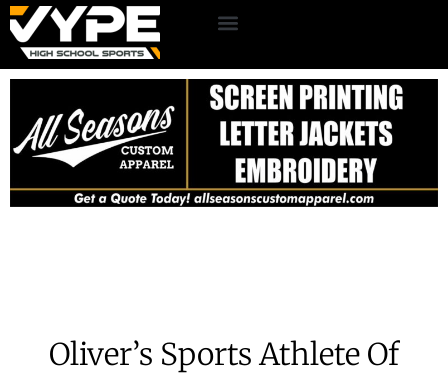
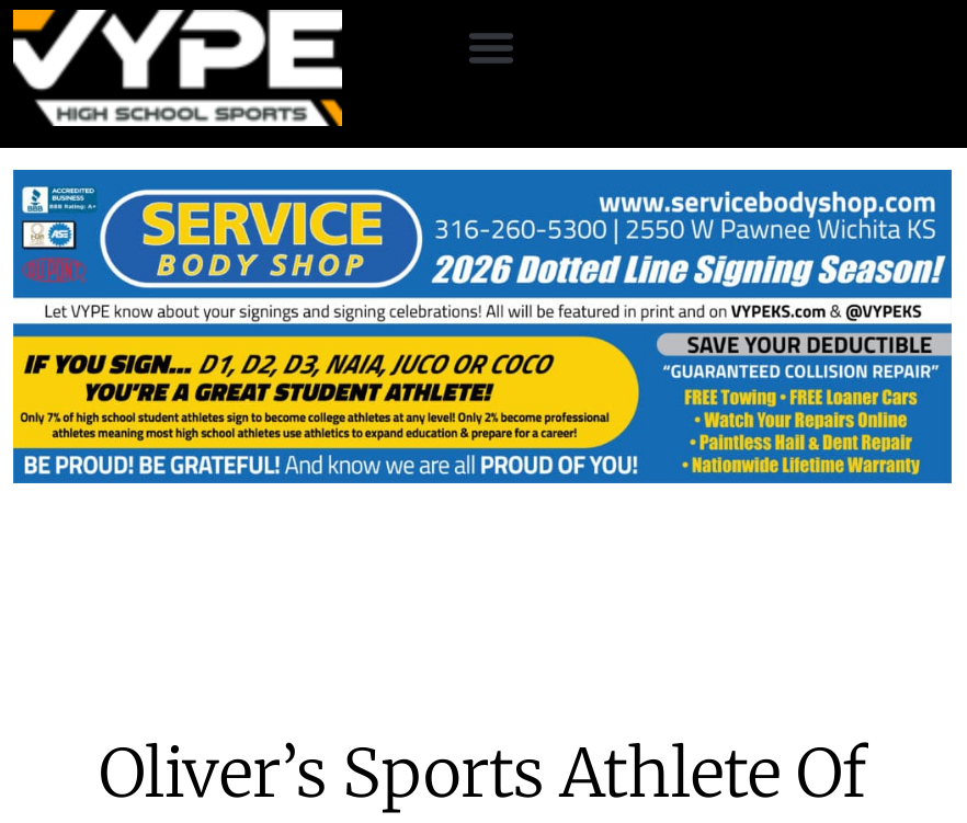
- [image]
+ [image]
